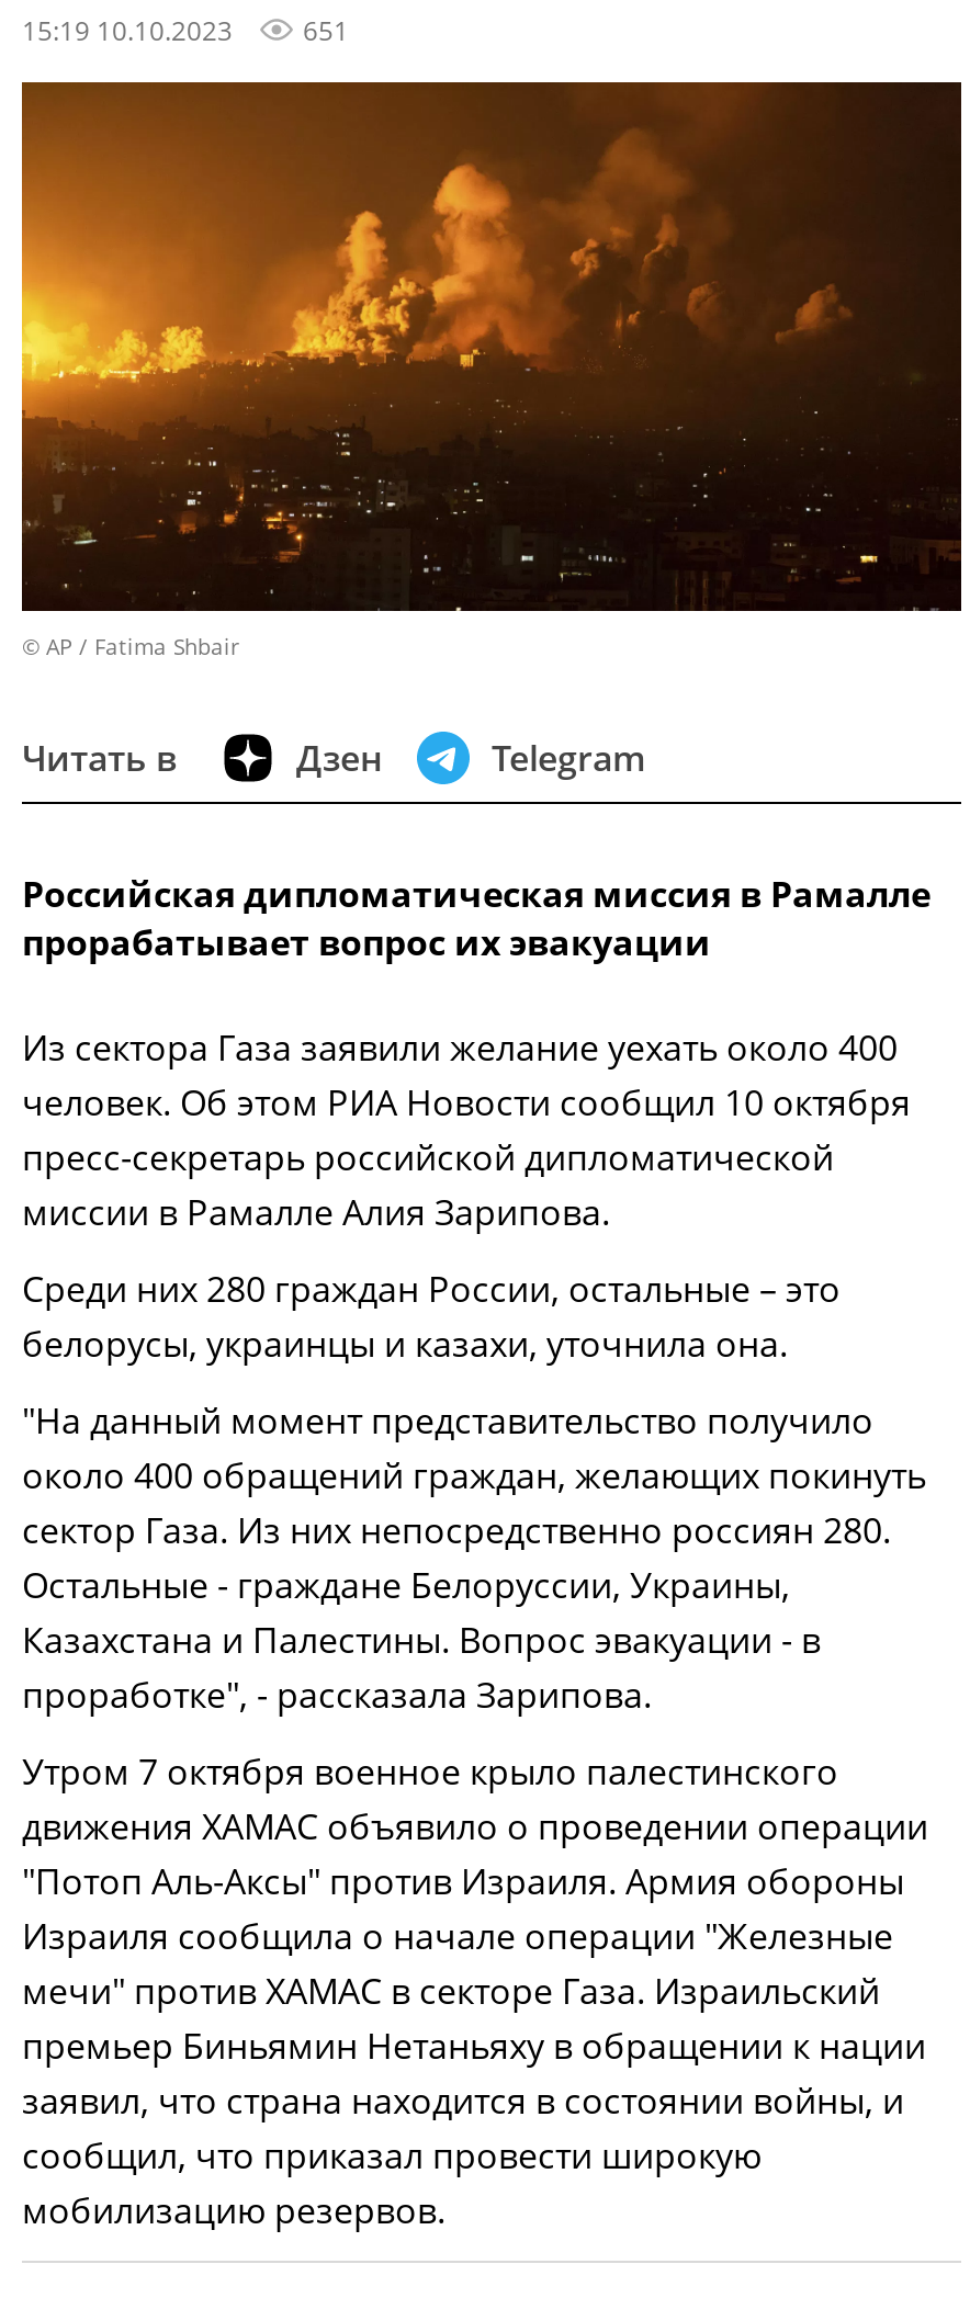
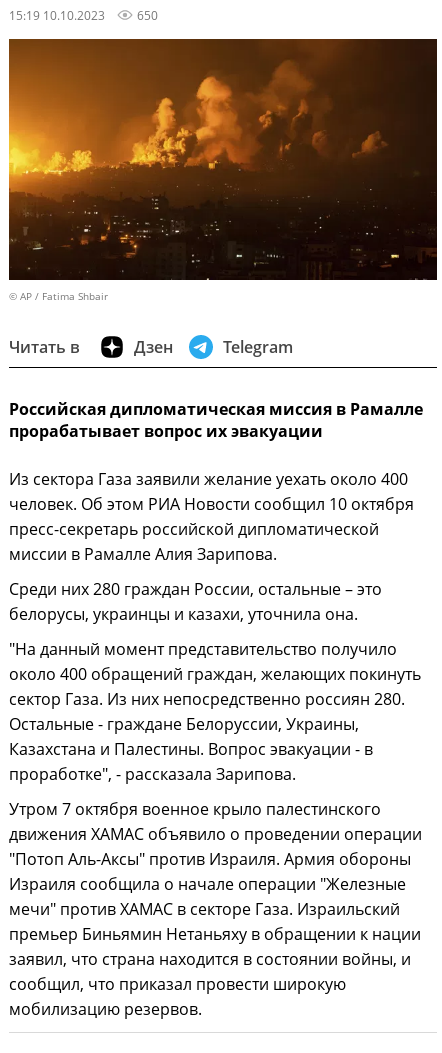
- 15:19 10.10.2023 651
+ 15:19 10.10.2023 650
